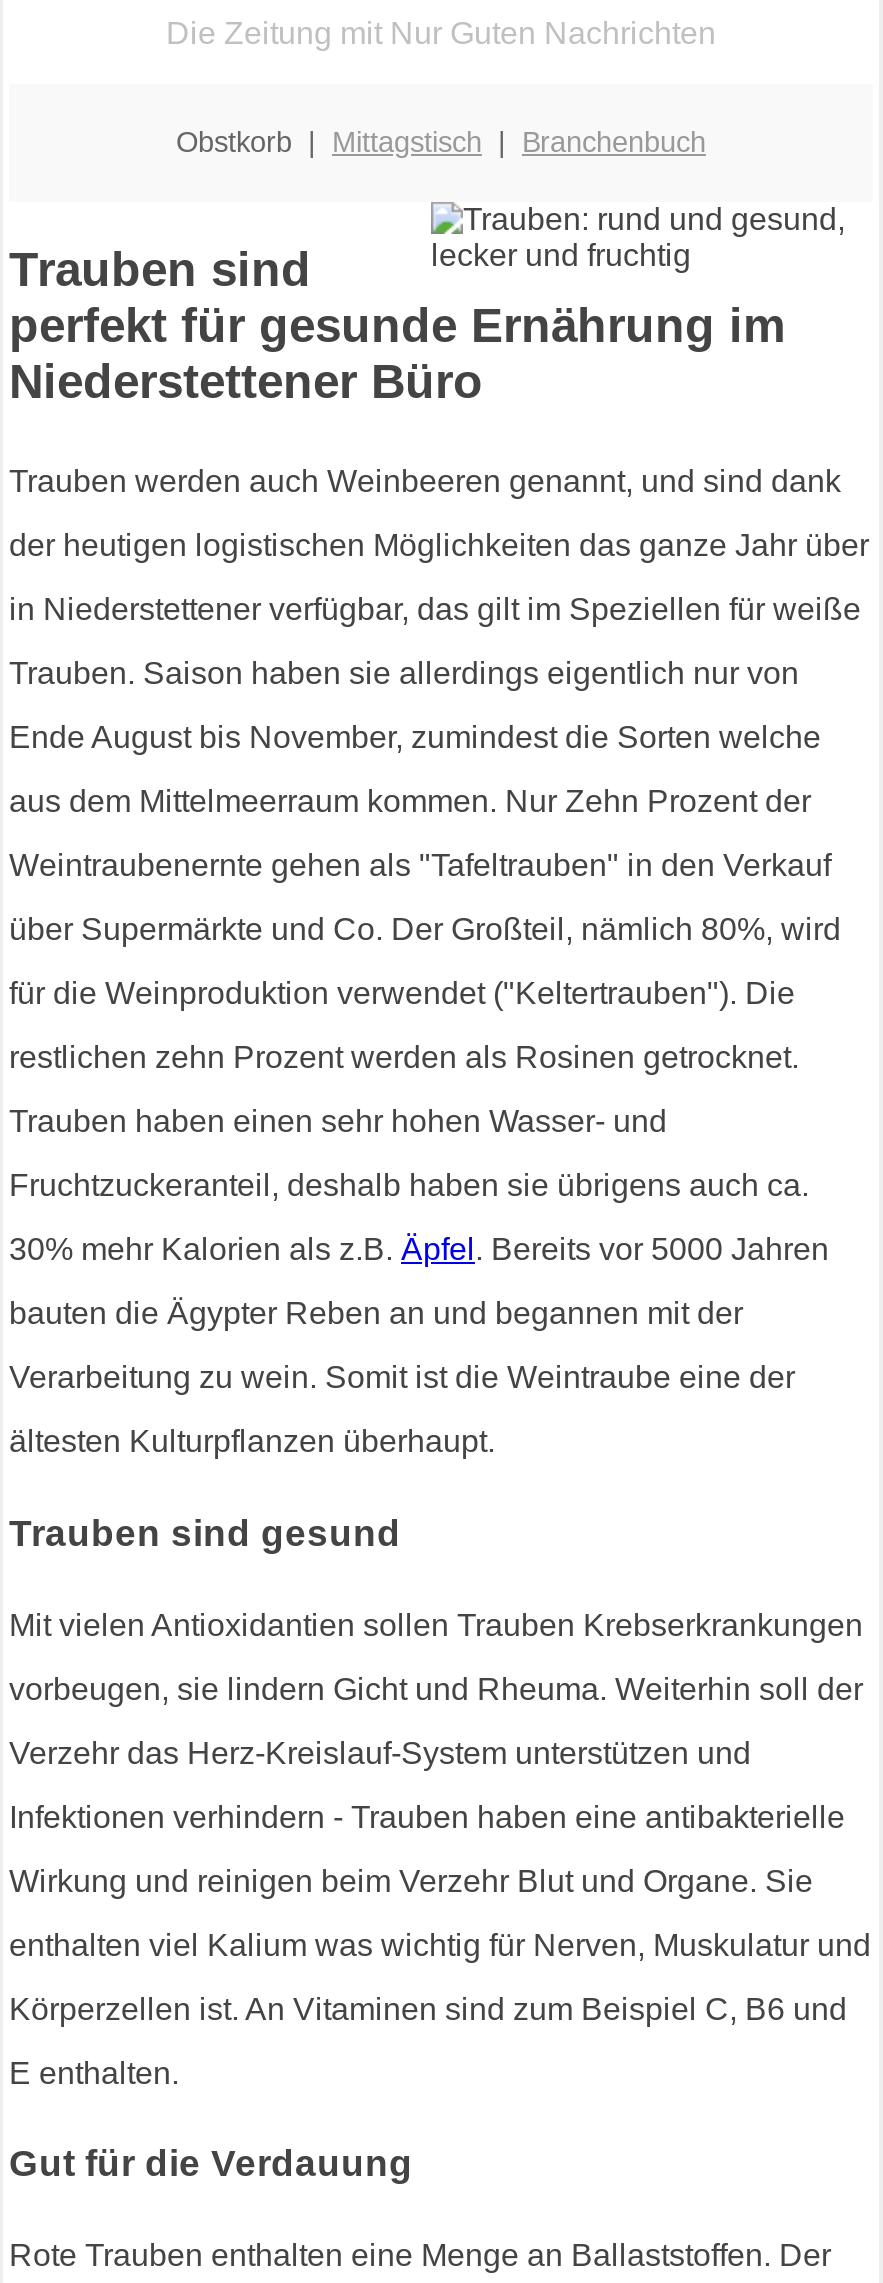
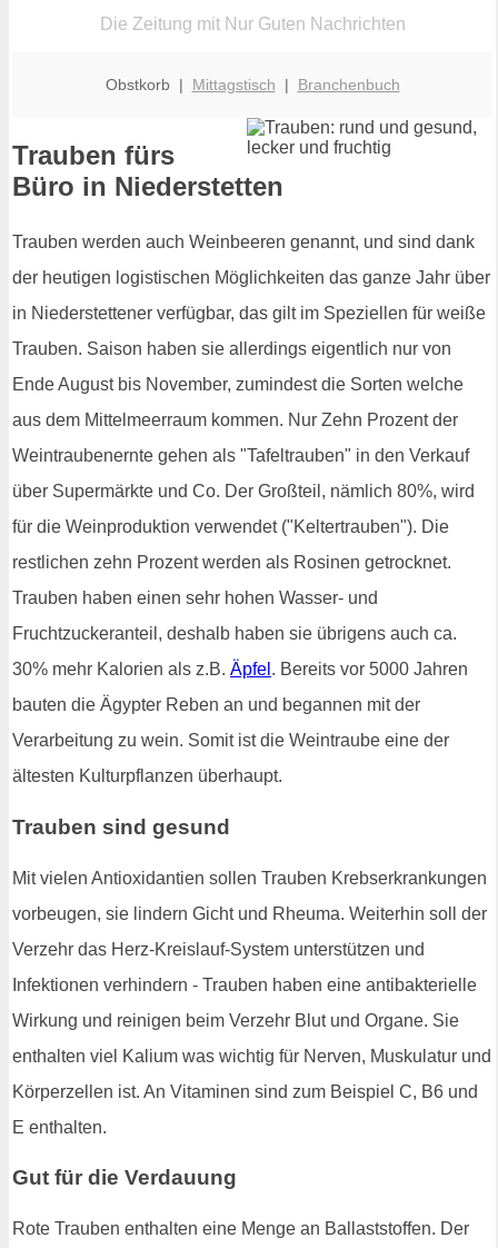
- Trauben sind
- perfekt für gesunde Ernährung im
- Niederstettener Büro
+ Trauben fürs
+ Büro in Niederstetten
